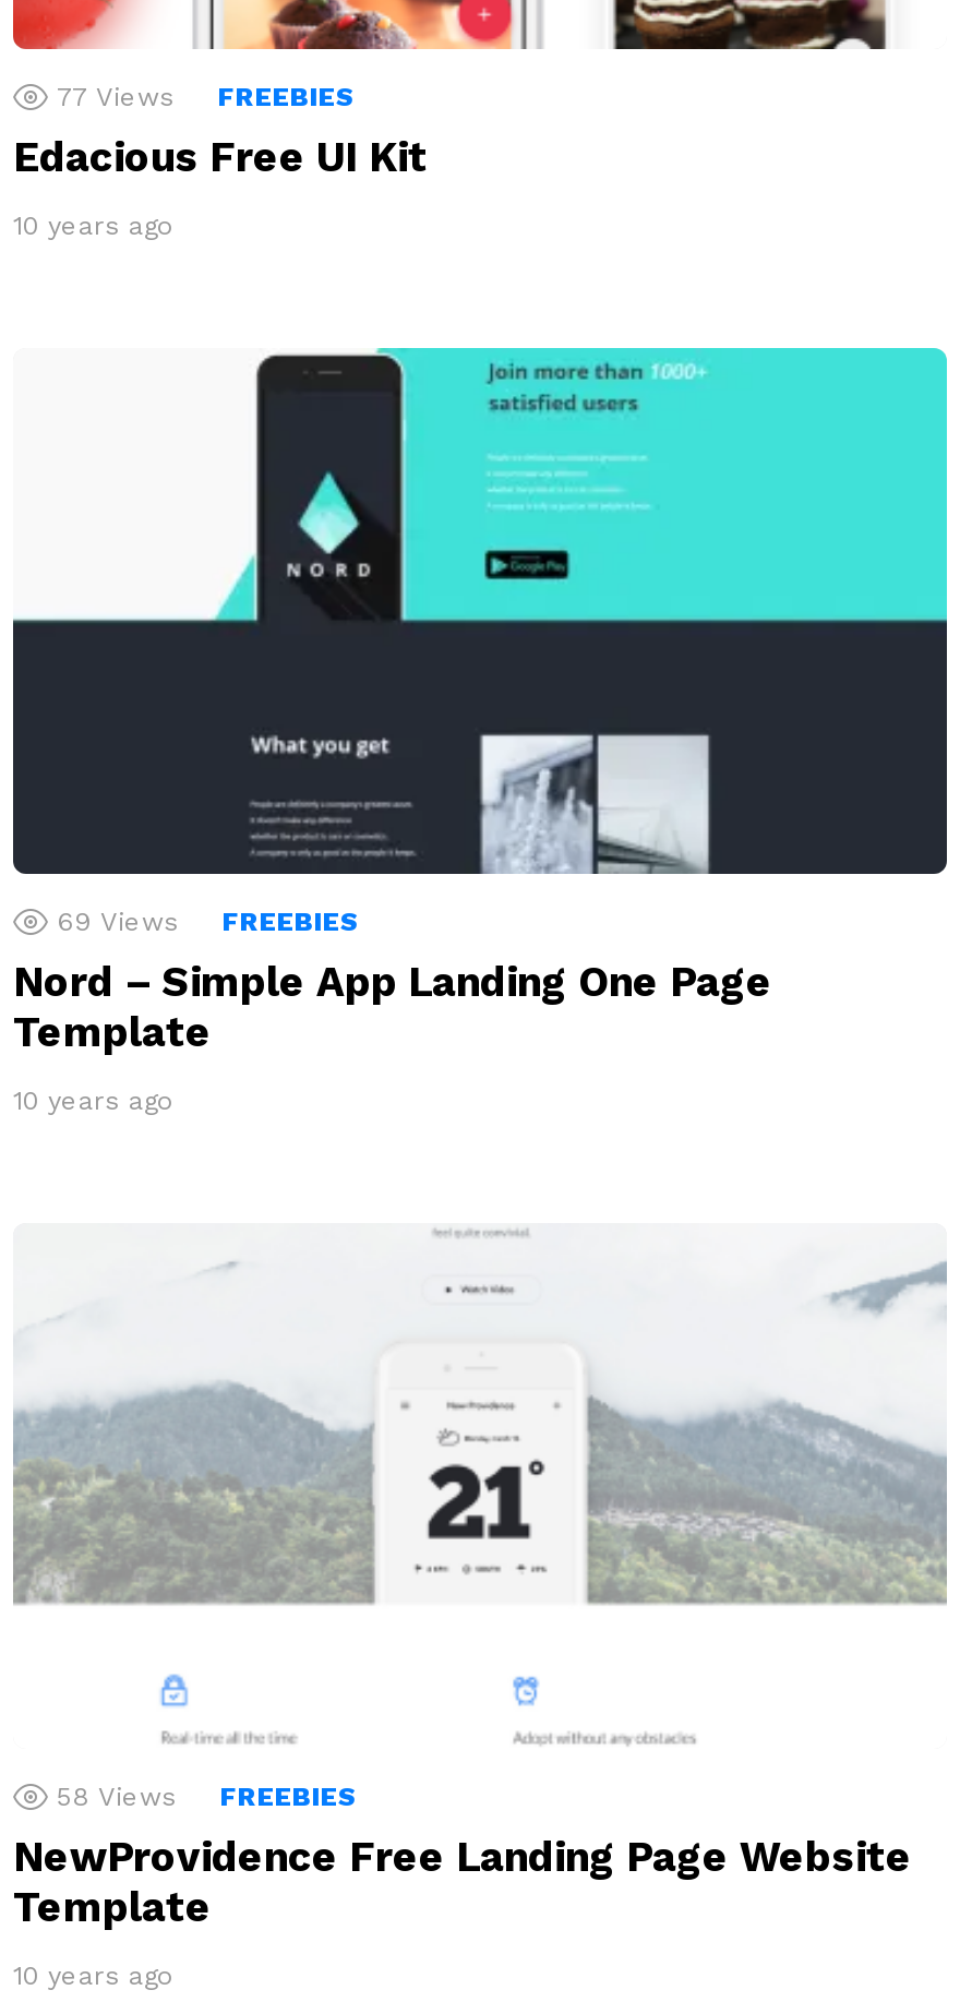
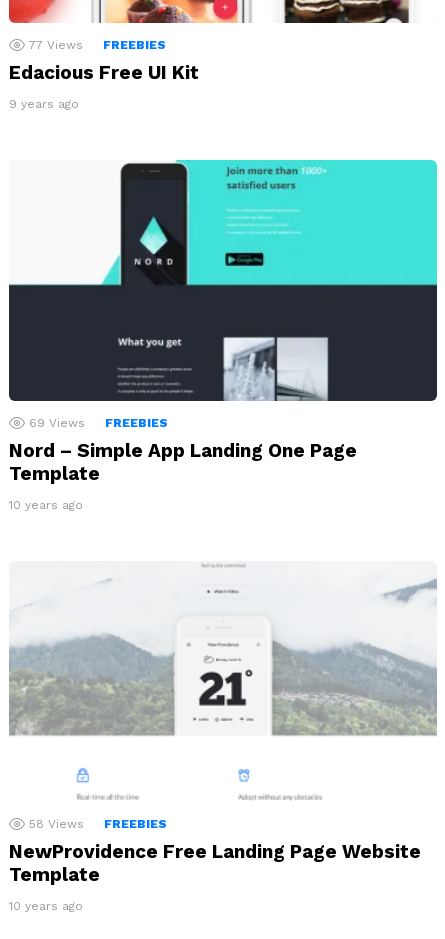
- 10 years ago
+ 9 years ago
